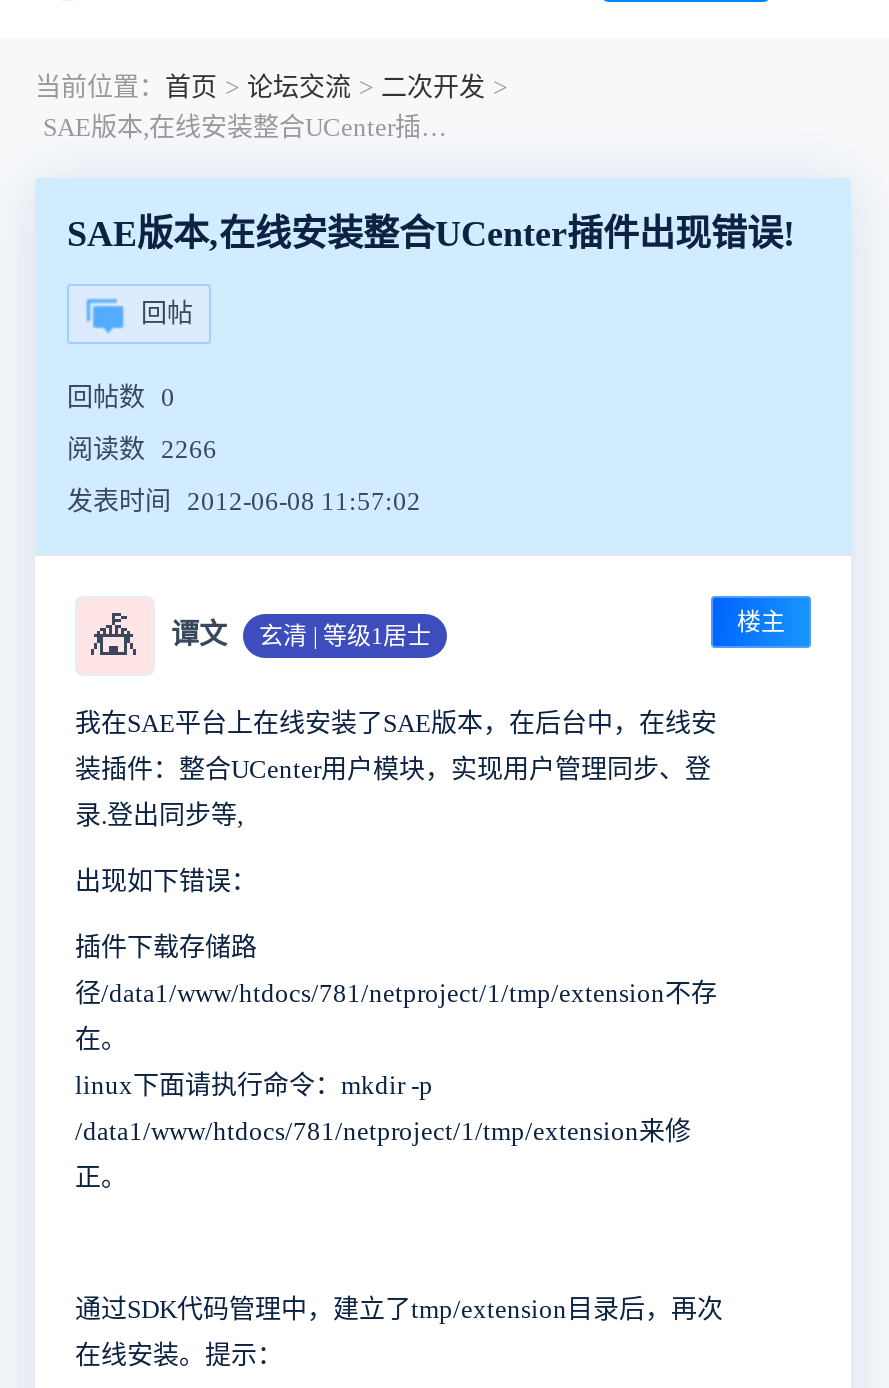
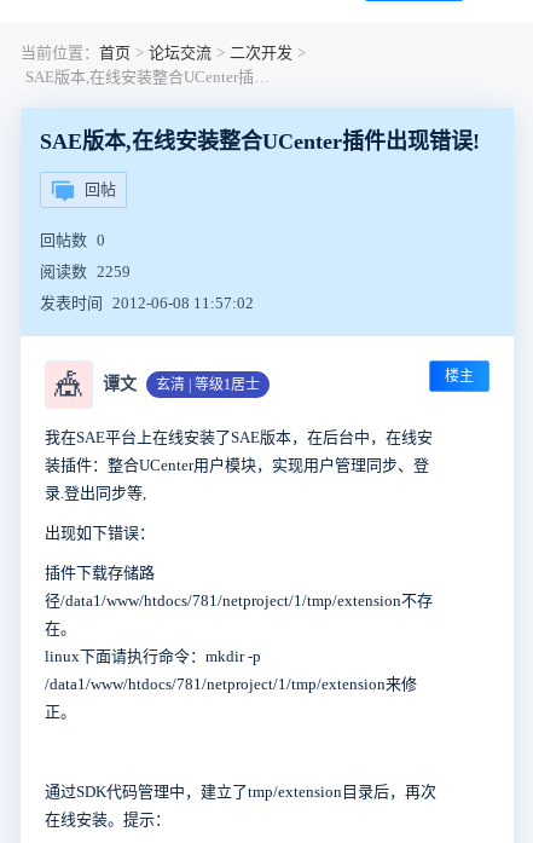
- 阅读数 2266
+ 阅读数 2259
